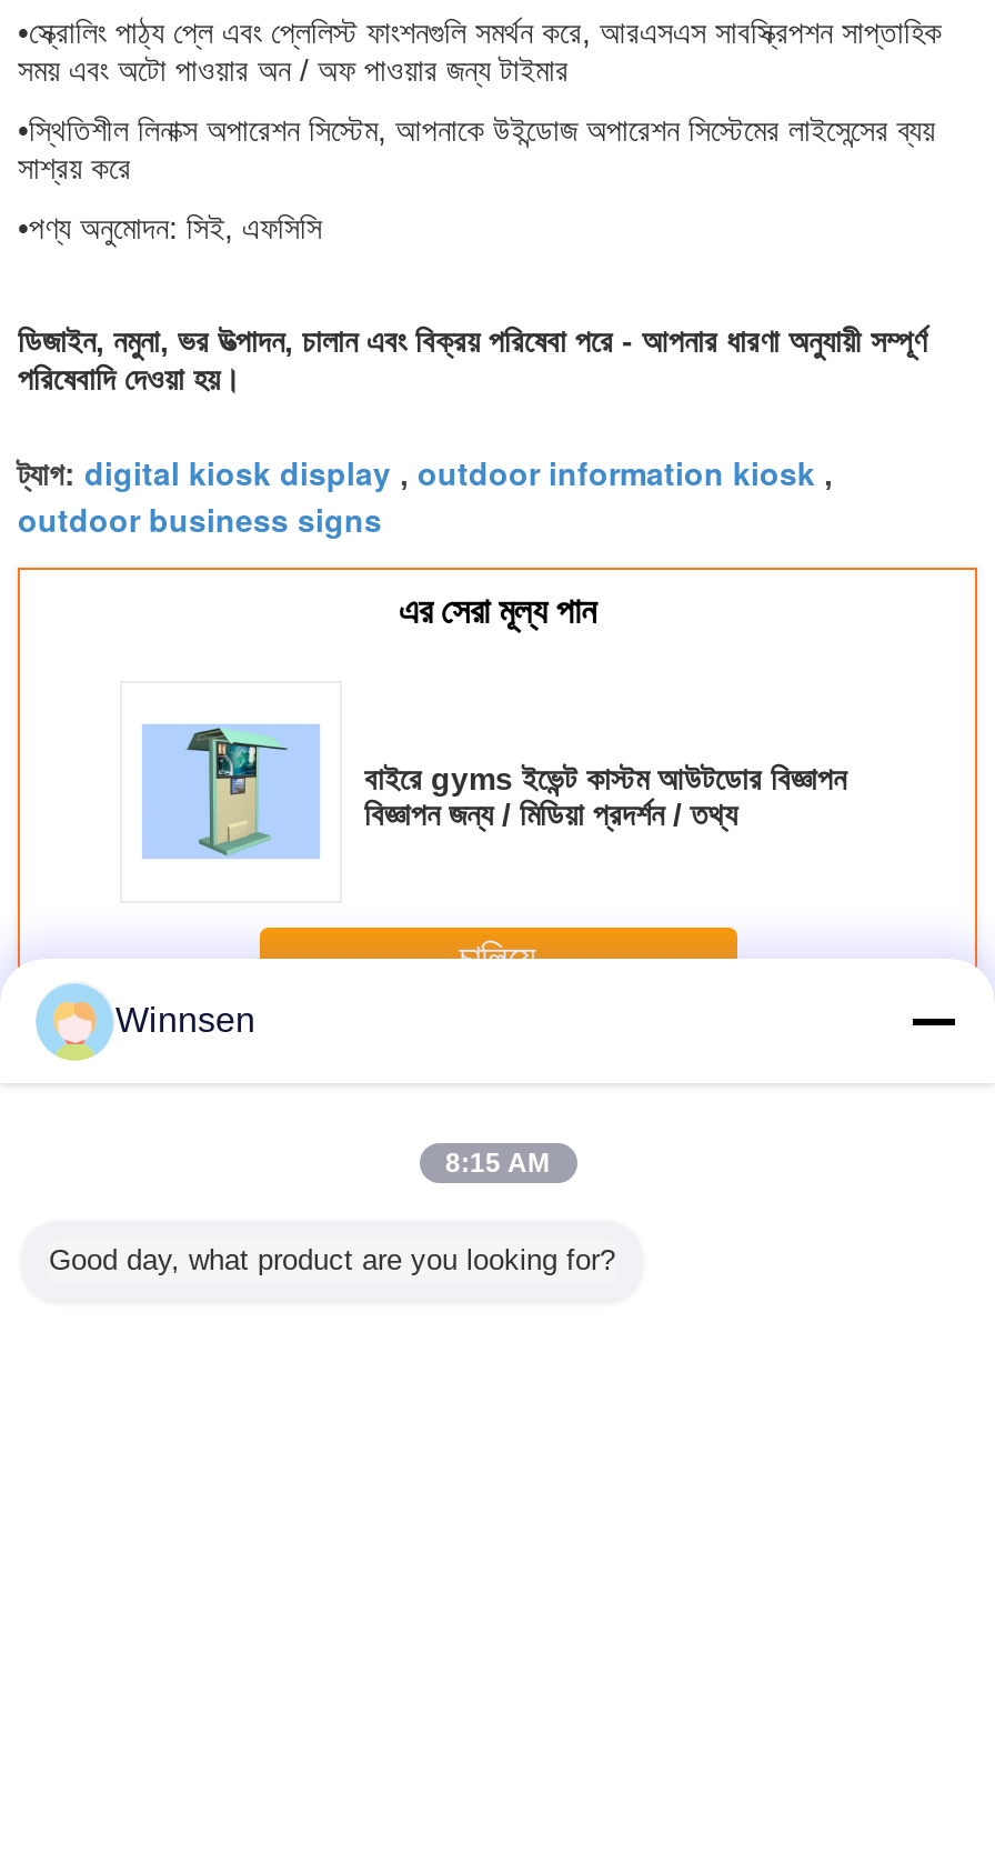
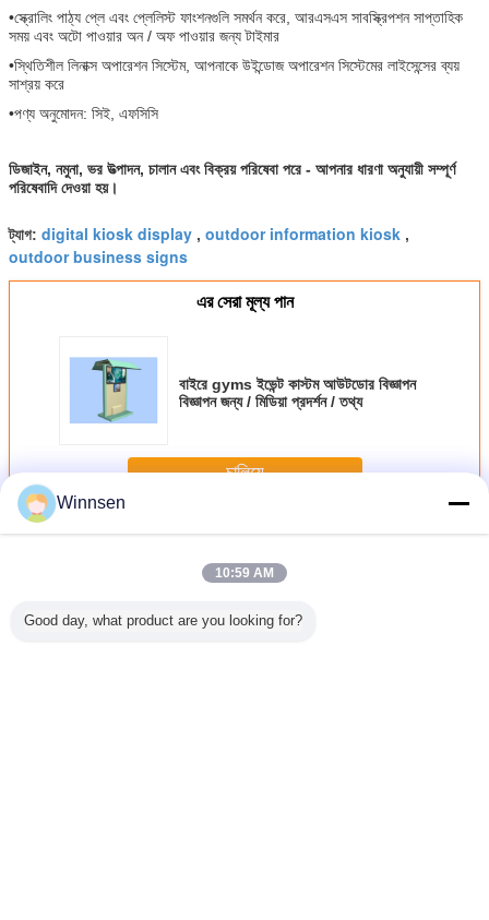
- 8:15 AM
+ 10:59 AM
